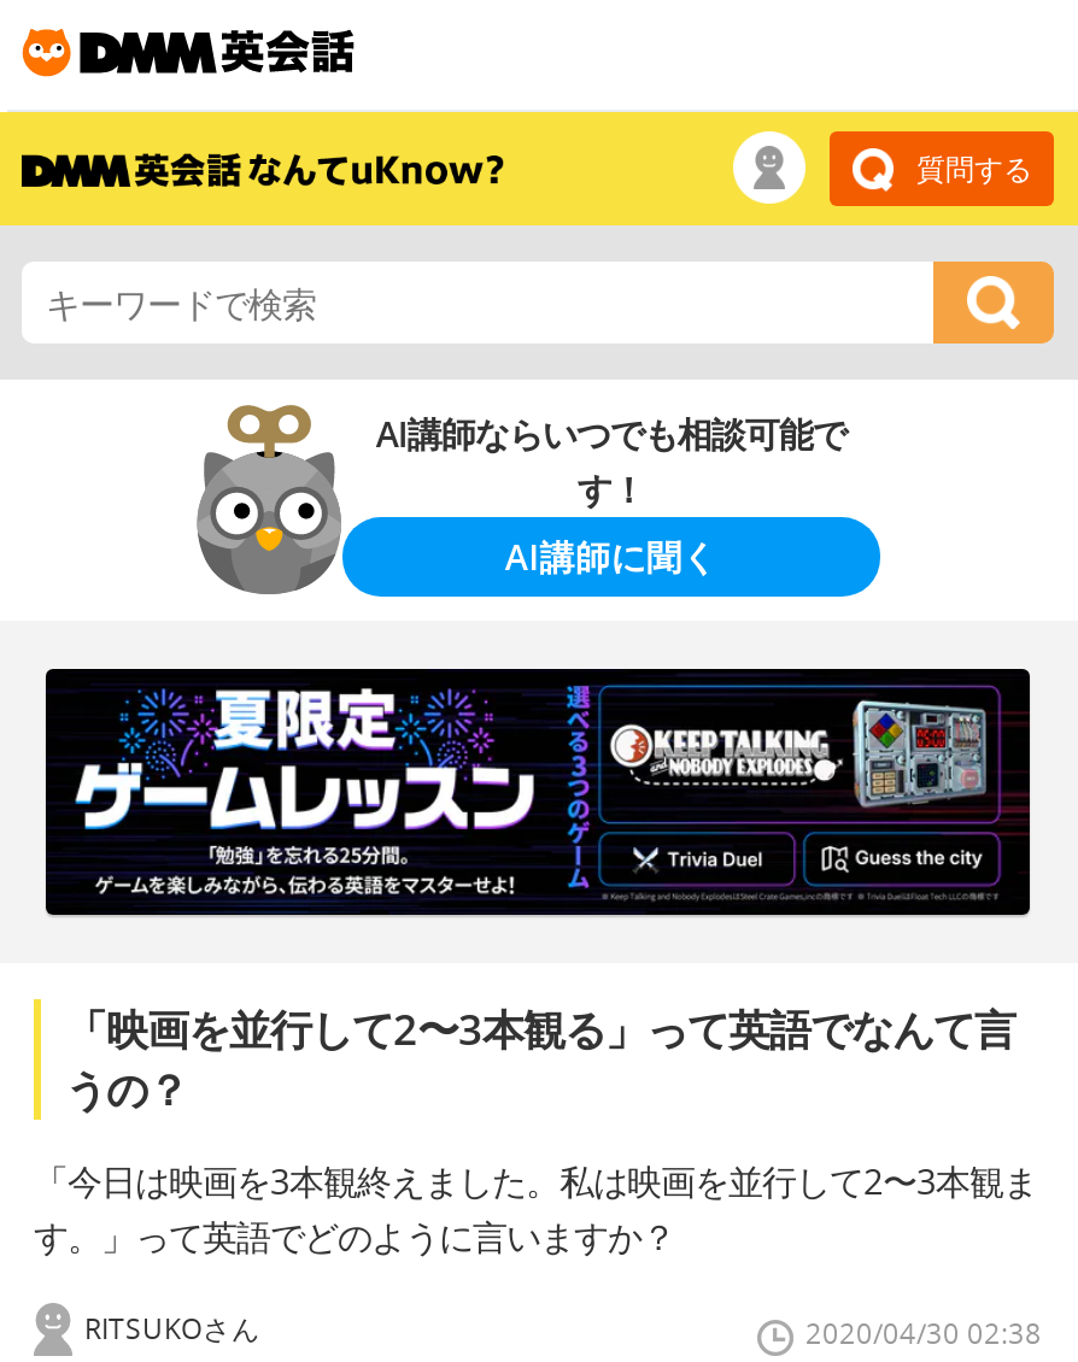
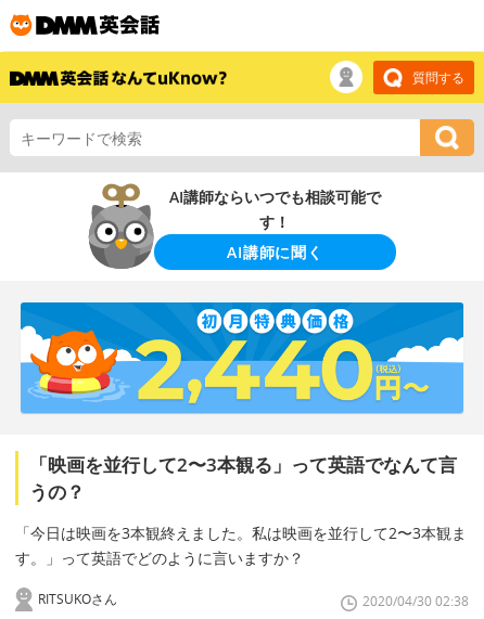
- [image]
+ [image]
